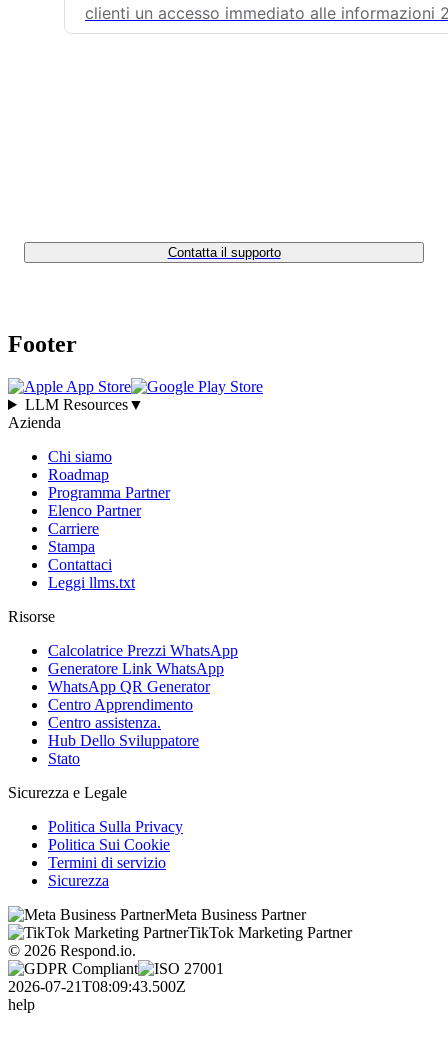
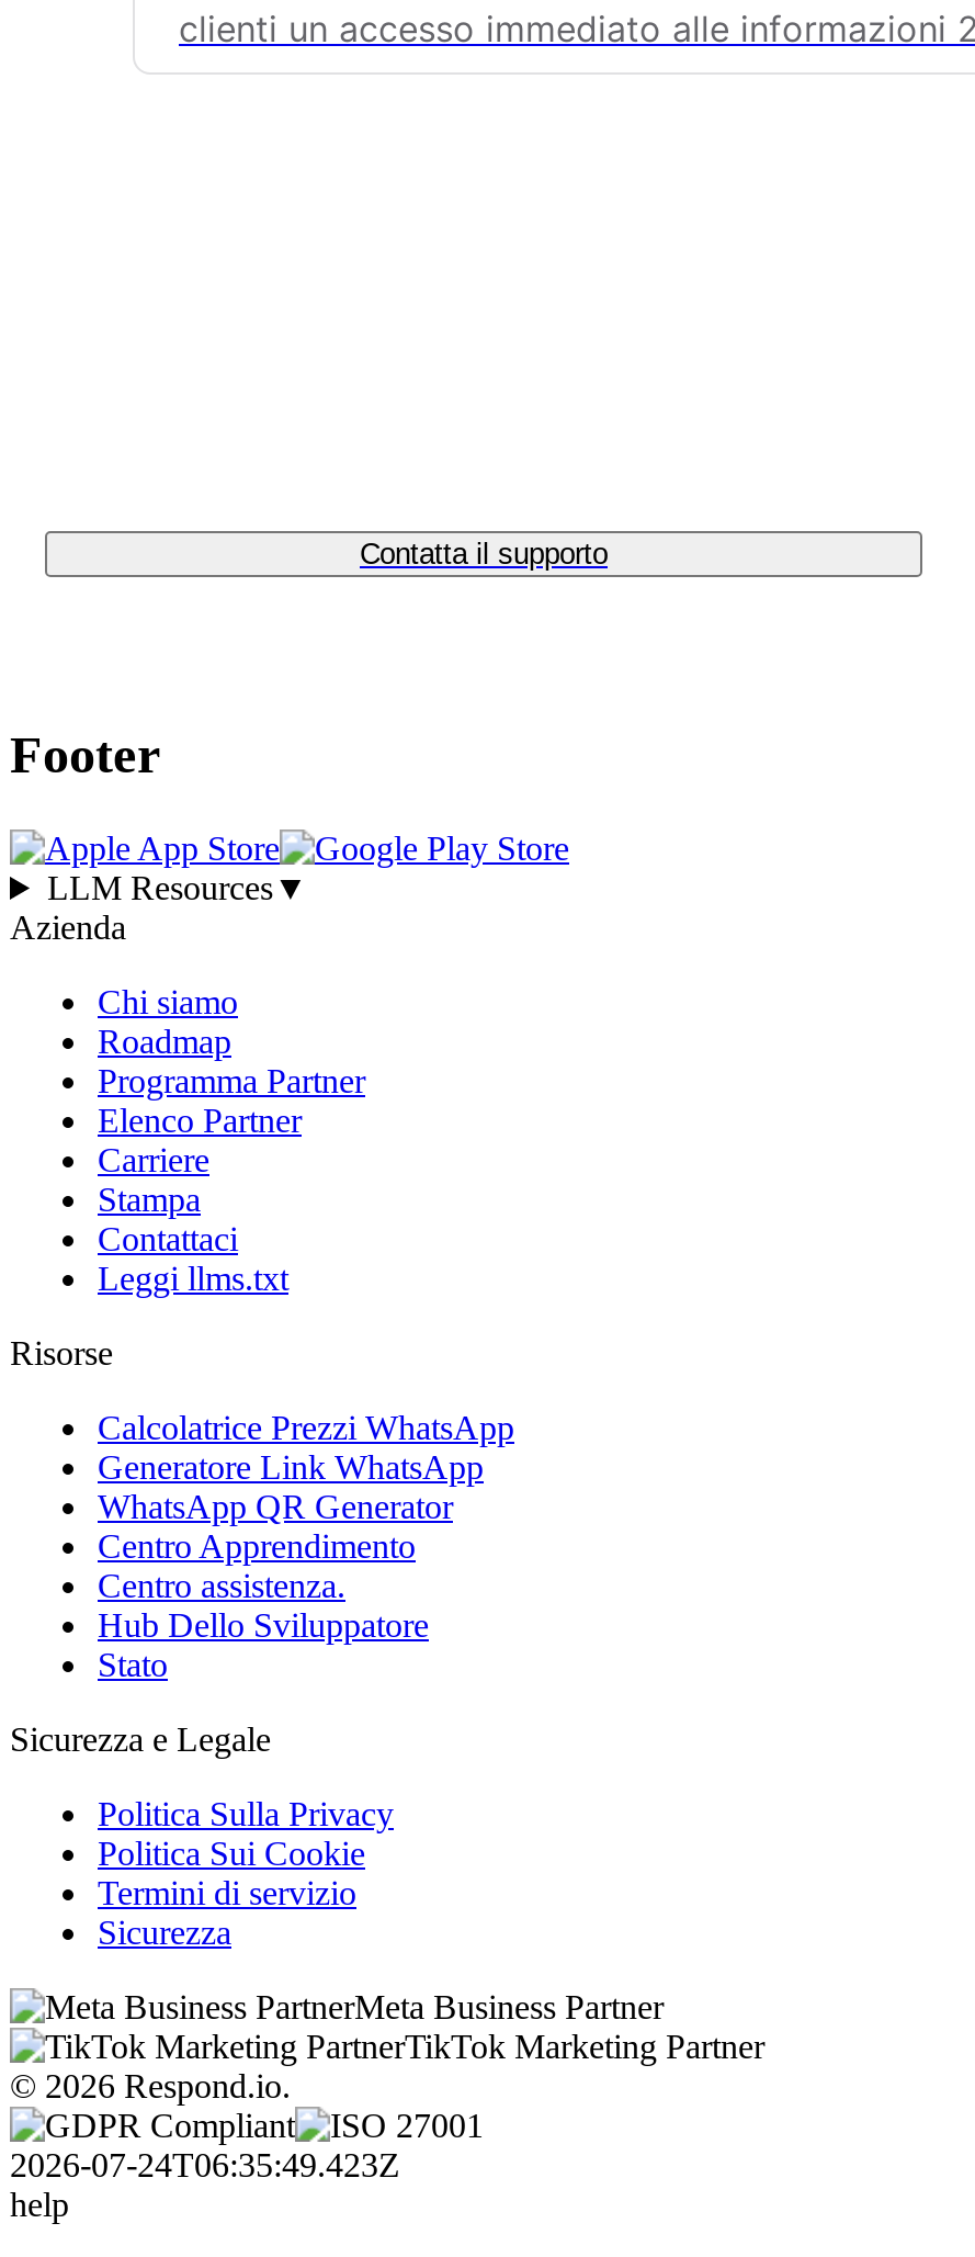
- 2026-07-21T08:09:43.500Z
+ 2026-07-24T06:35:49.423Z
